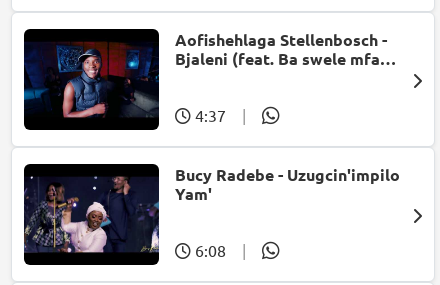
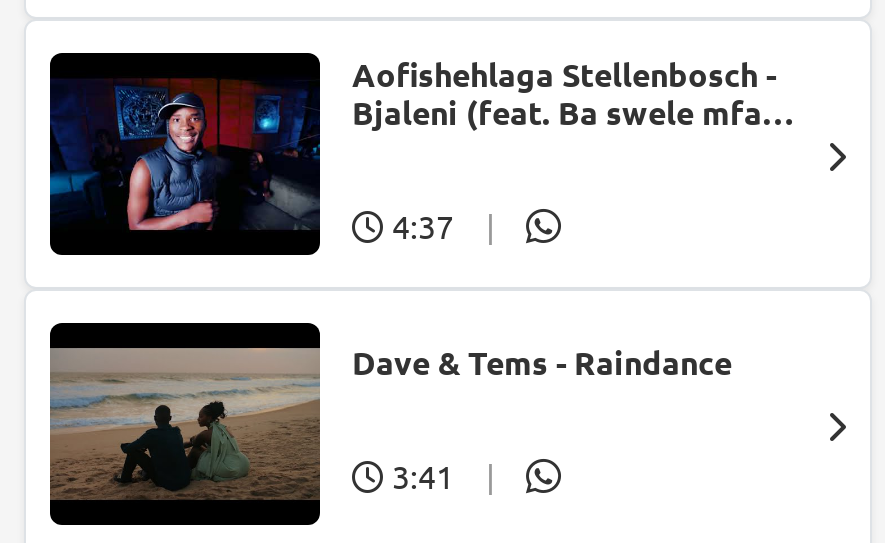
- [image]
- Bucy Radebe - Uzugcin'impilo
- Yam'
+ [image]
+ Dave & Tems - Raindance

- 6:08
+ 3:41
